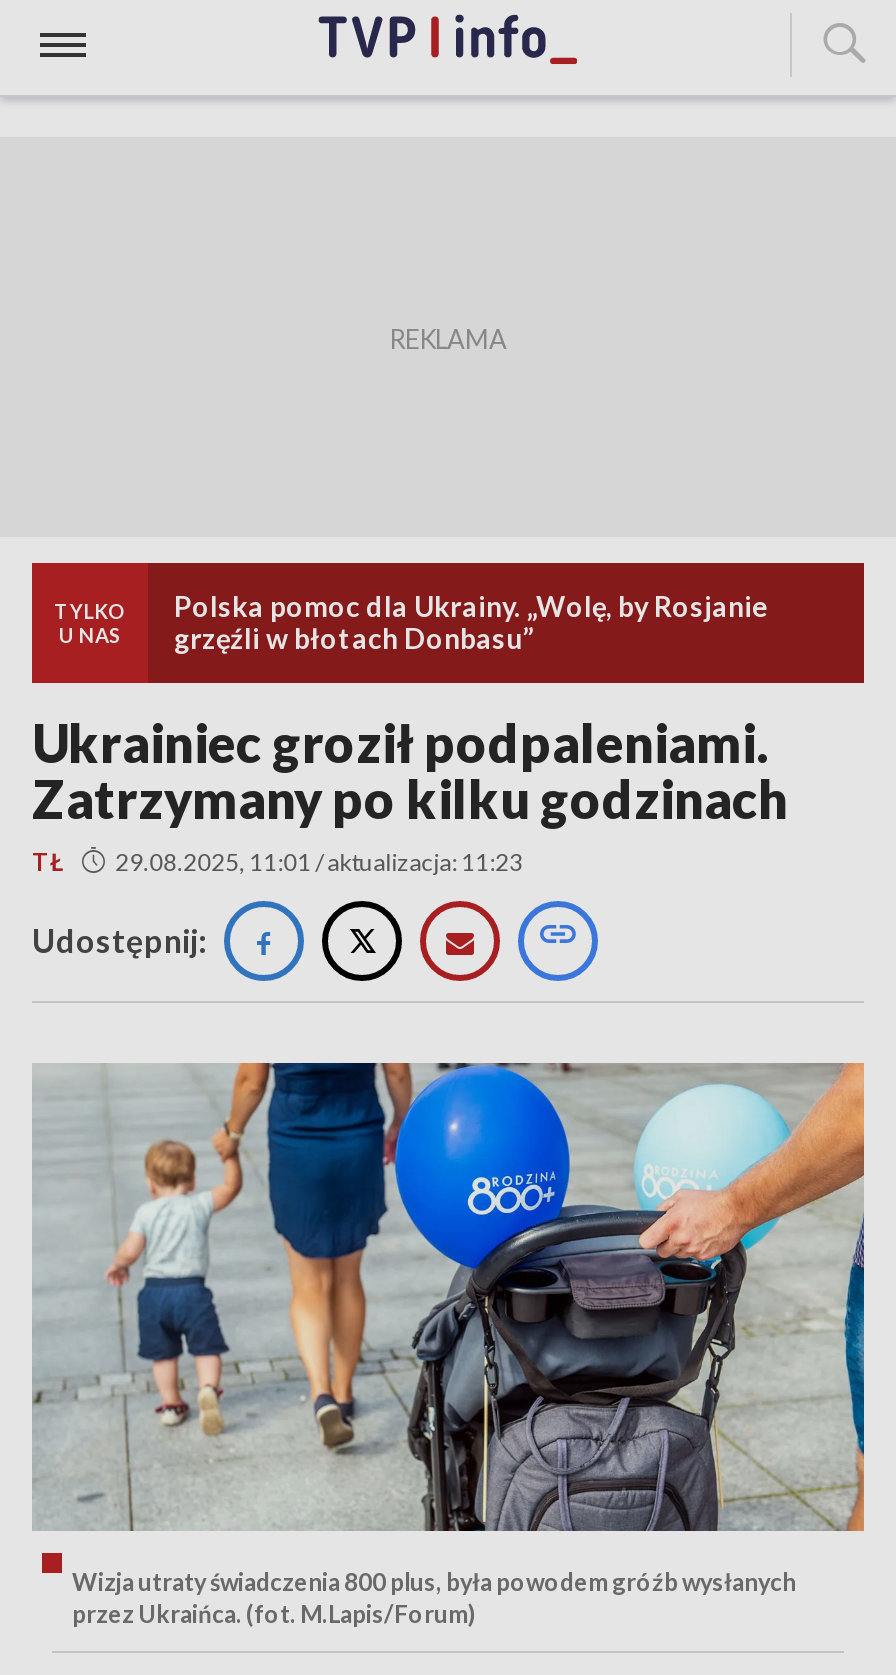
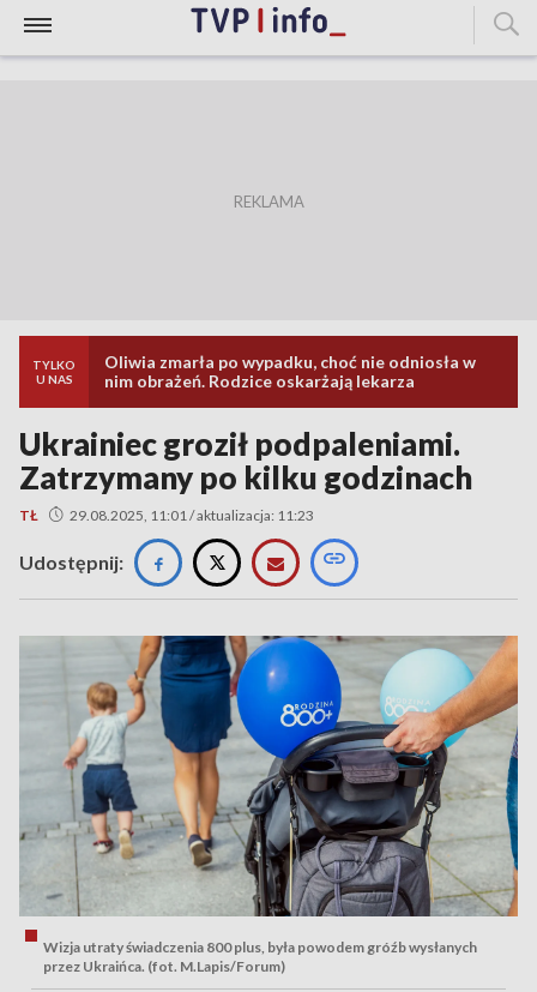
- Polska pomoc dla Ukrainy. „Wolę, by Rosjanie
- grzęźli w błotach Donbasu”
+ Oliwia zmarła po wypadku, choć nie odniosła w
+ nim obrażeń. Rodzice oskarżają lekarza
